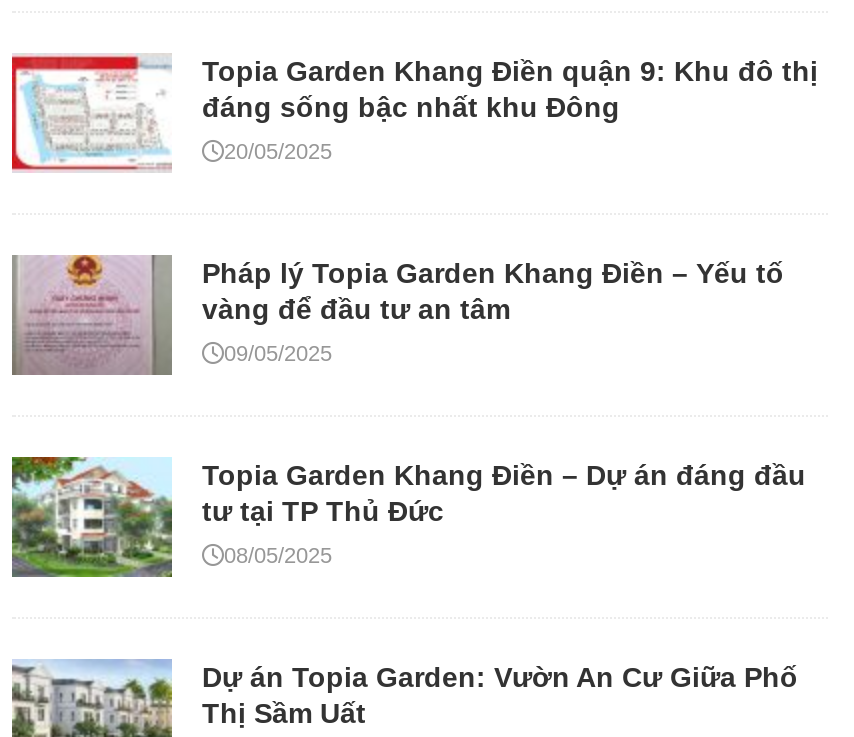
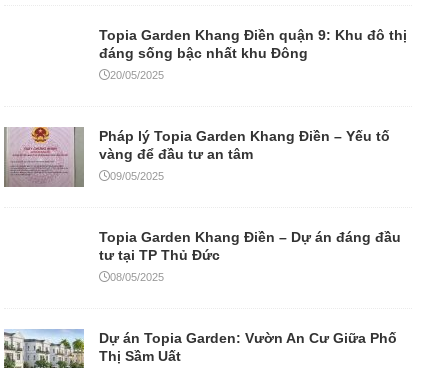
- [image]

- [image]
